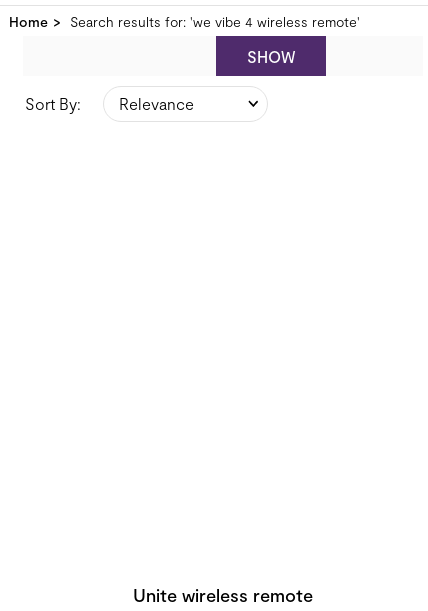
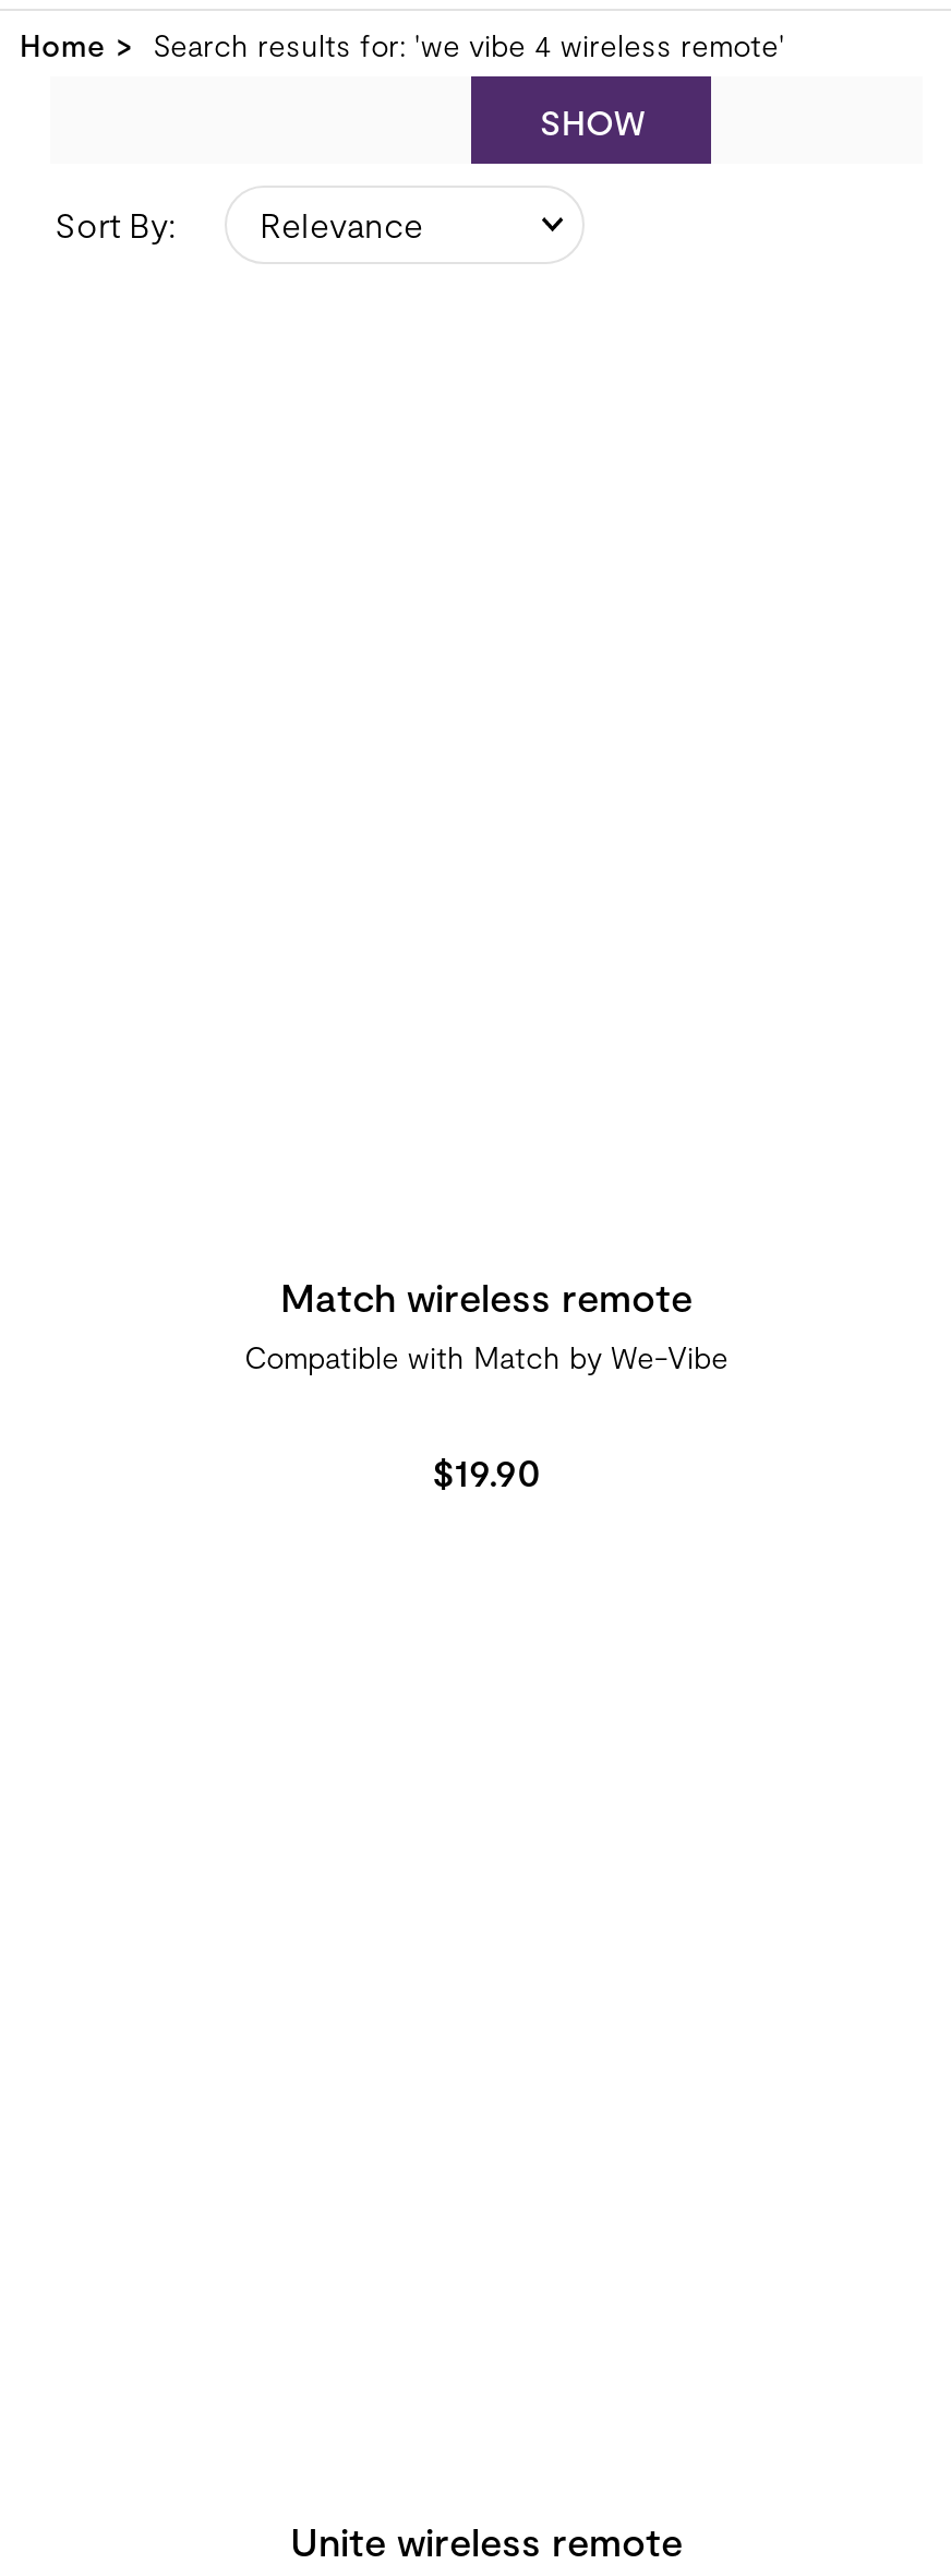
+ Match wireless remote
+ Compatible with Match by We-Vibe
+ $19.90
